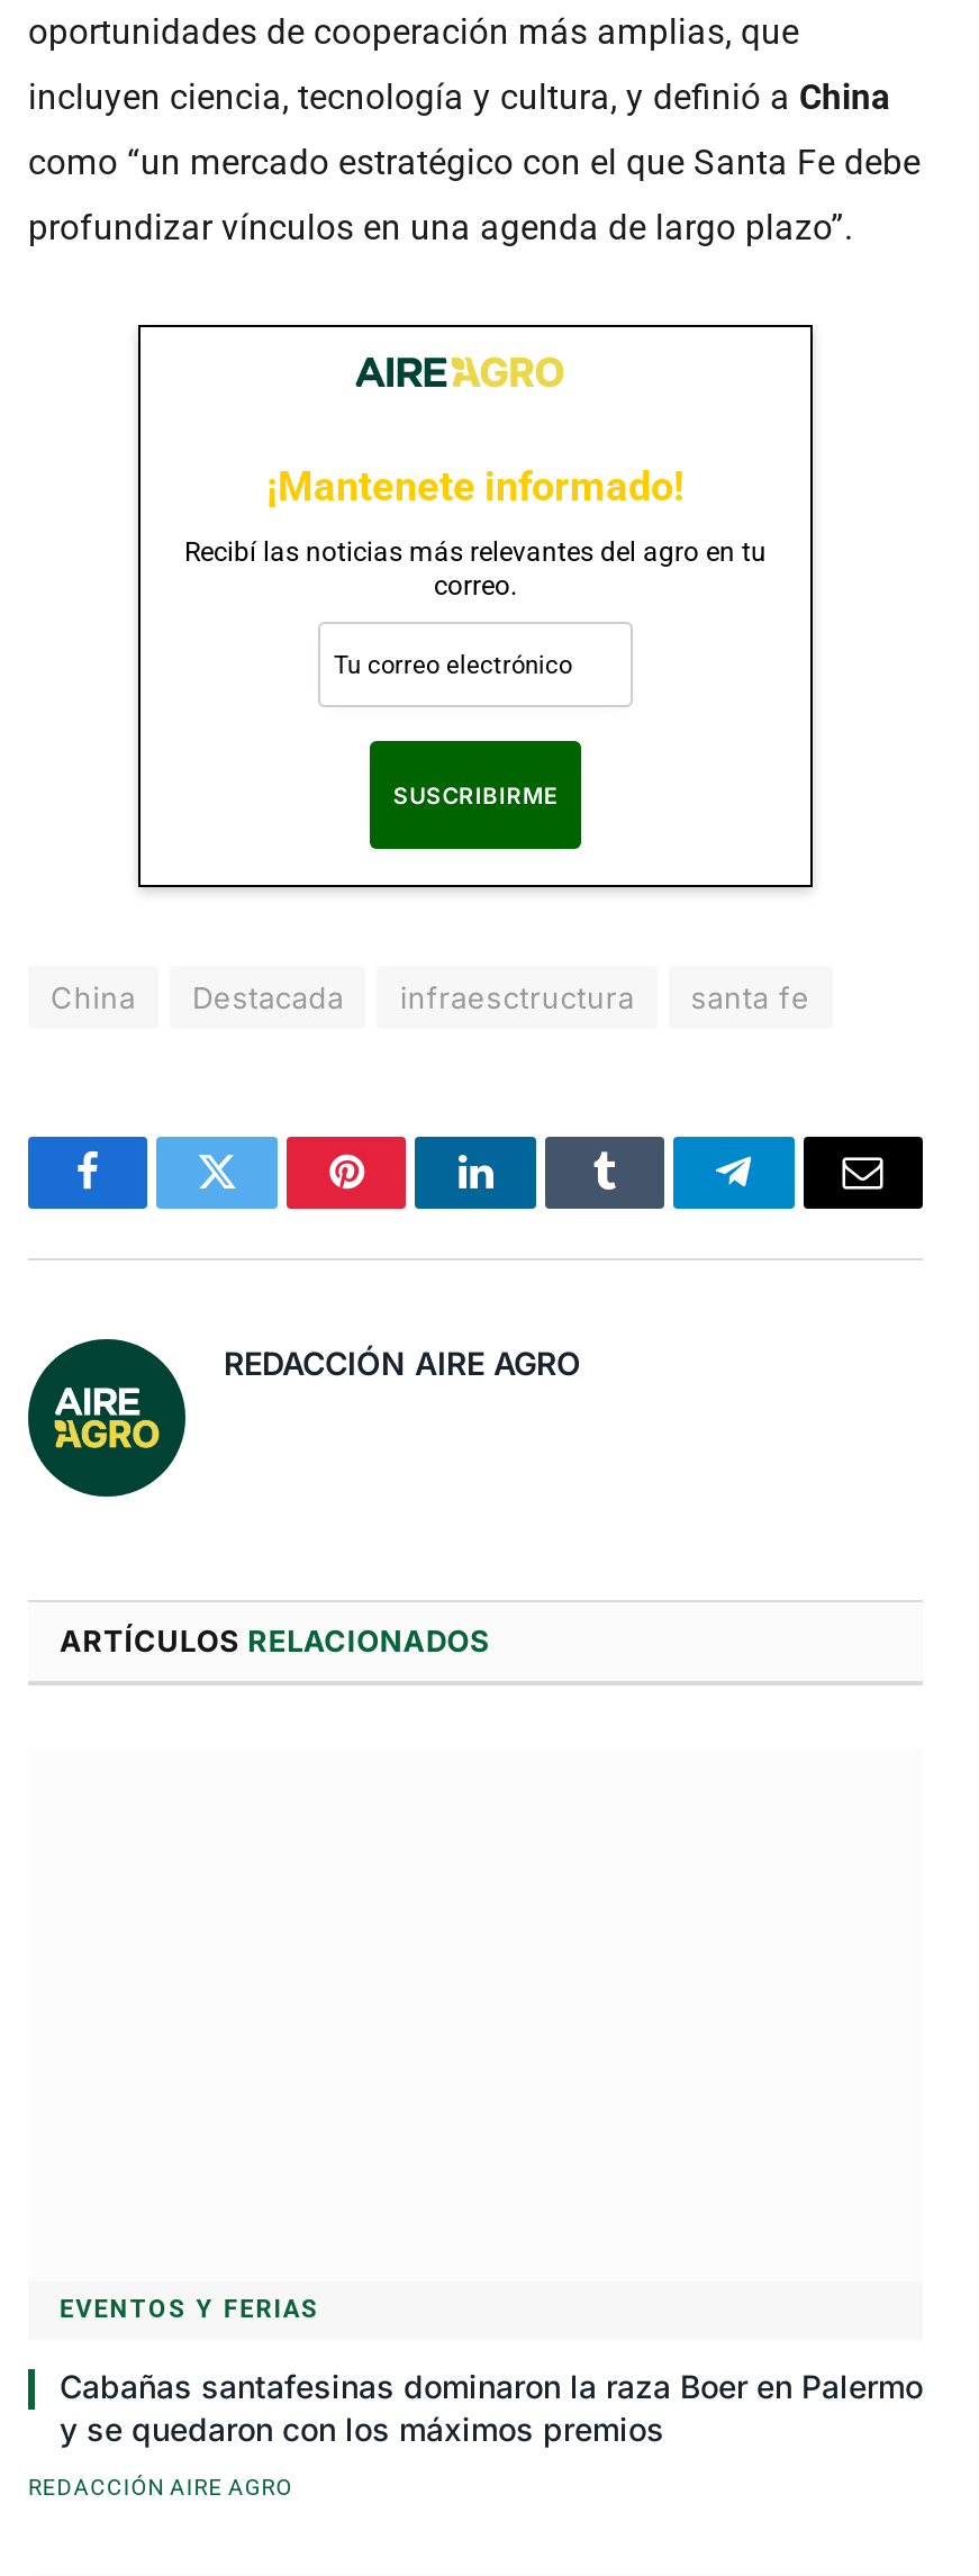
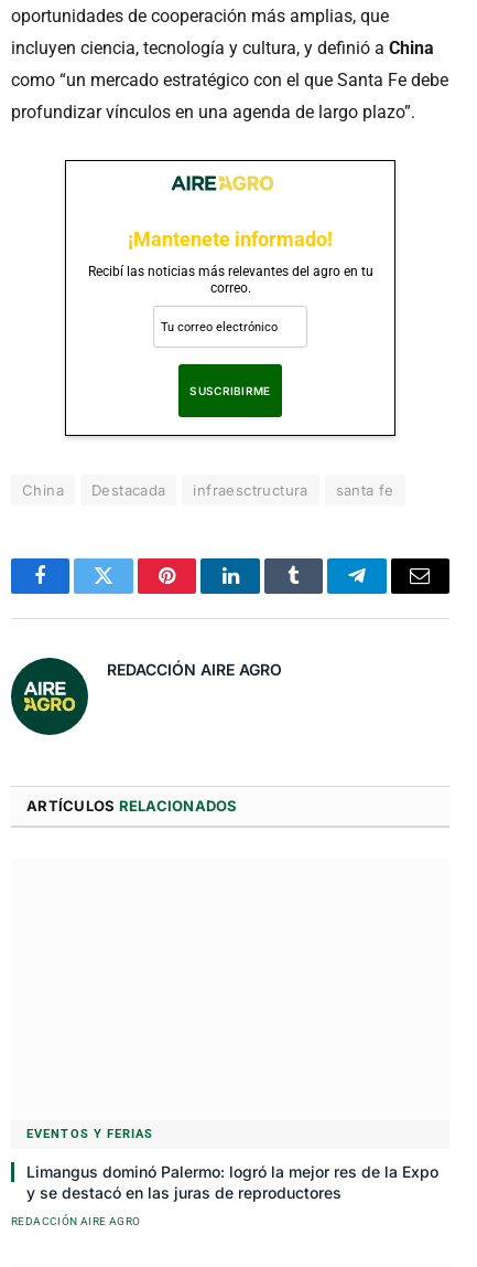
- Cabañas santafesinas dominaron la raza Boer en Palermo
- y se quedaron con los máximos premios
+ Limangus dominó Palermo: logró la mejor res de la Expo
+ y se destacó en las juras de reproductores
